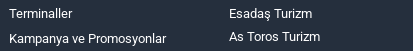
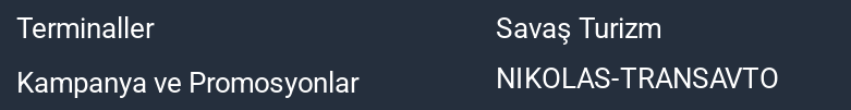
- Esadaş Turizm
+ Savaş Turizm

- As Toros Turizm
+ NIKOLAS-TRANSAVTO
